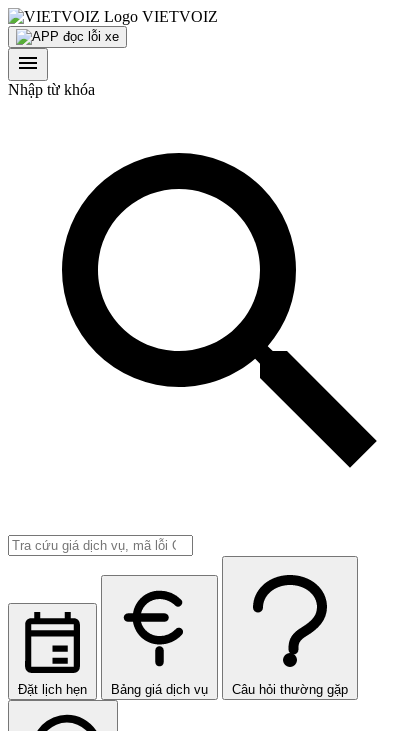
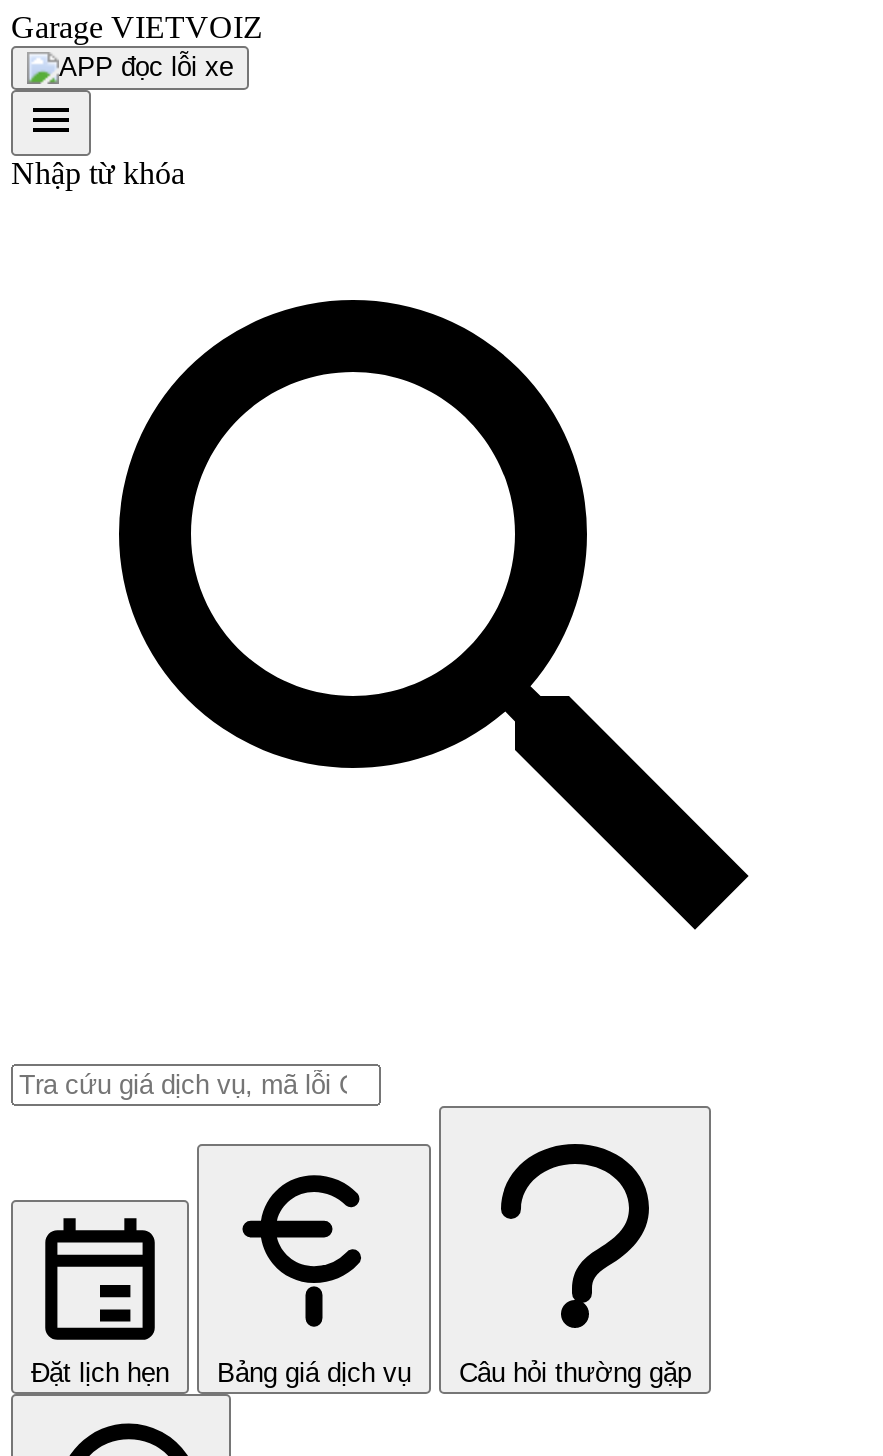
- VIETVOIZ
+ Garage VIETVOIZ
